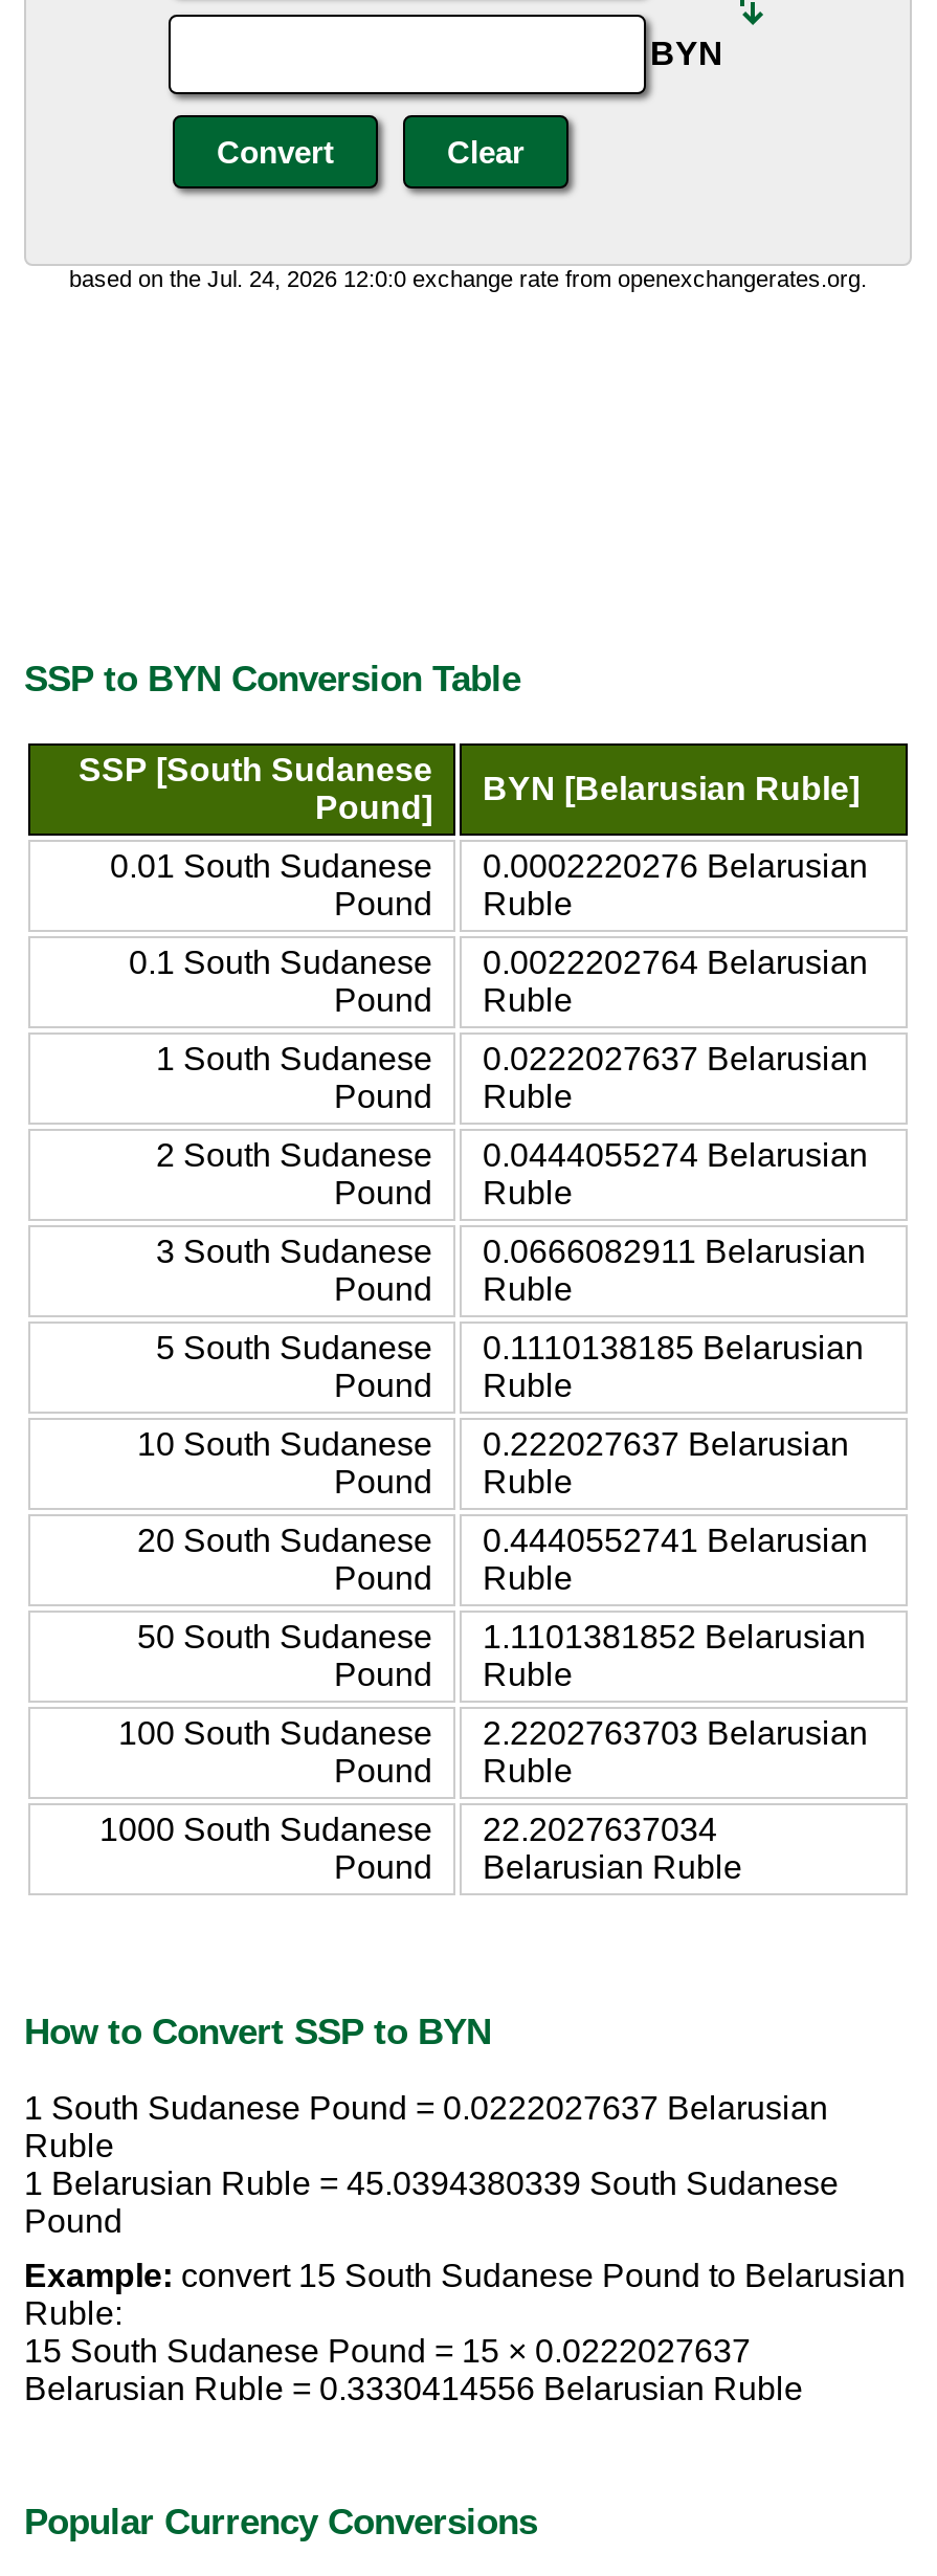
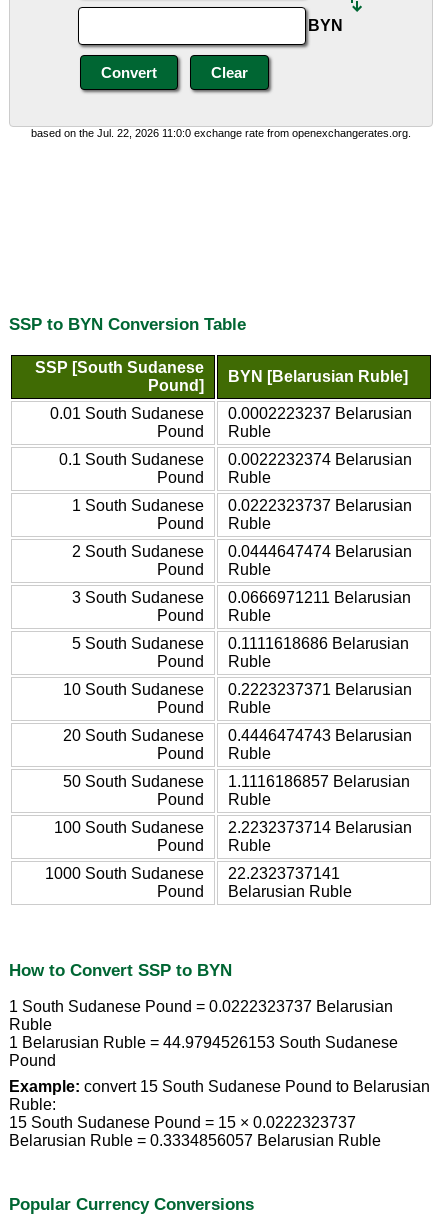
- based on the Jul. 24, 2026 12:0:0 exchange rate from openexchangerates.org.
+ based on the Jul. 22, 2026 11:0:0 exchange rate from openexchangerates.org.

- 0.01 South Sudanese 0.0002220276 Belarusian
+ 0.01 South Sudanese 0.0002223237 Belarusian

- 0.1 South Sudanese 0.0022202764 Belarusian
+ 0.1 South Sudanese 0.0022232374 Belarusian

- 1 South Sudanese 0.0222027637 Belarusian
+ 1 South Sudanese 0.0222323737 Belarusian

- 2 South Sudanese 0.0444055274 Belarusian
+ 2 South Sudanese 0.0444647474 Belarusian

- 3 South Sudanese 0.0666082911 Belarusian
+ 3 South Sudanese 0.0666971211 Belarusian

- 5 South Sudanese 0.1110138185 Belarusian
+ 5 South Sudanese 0.1111618686 Belarusian

- 10 South Sudanese 0.222027637 Belarusian
+ 10 South Sudanese 0.2223237371 Belarusian

- 20 South Sudanese 0.4440552741 Belarusian
+ 20 South Sudanese 0.4446474743 Belarusian

- 50 South Sudanese 1.1101381852 Belarusian
+ 50 South Sudanese 1.1116186857 Belarusian

- 100 South Sudanese 2.2202763703 Belarusian
+ 100 South Sudanese 2.2232373714 Belarusian

- 1000 South Sudanese 22.2027637034
+ 1000 South Sudanese 22.2323737141

- 1 South Sudanese Pound = 0.0222027637 Belarusian
+ 1 South Sudanese Pound = 0.0222323737 Belarusian

- 1 Belarusian Ruble = 45.0394380339 South Sudanese
+ 1 Belarusian Ruble = 44.9794526153 South Sudanese

- 15 South Sudanese Pound = 15 × 0.0222027637
+ 15 South Sudanese Pound = 15 × 0.0222323737

- Belarusian Ruble = 0.3330414556 Belarusian Ruble
+ Belarusian Ruble = 0.3334856057 Belarusian Ruble
